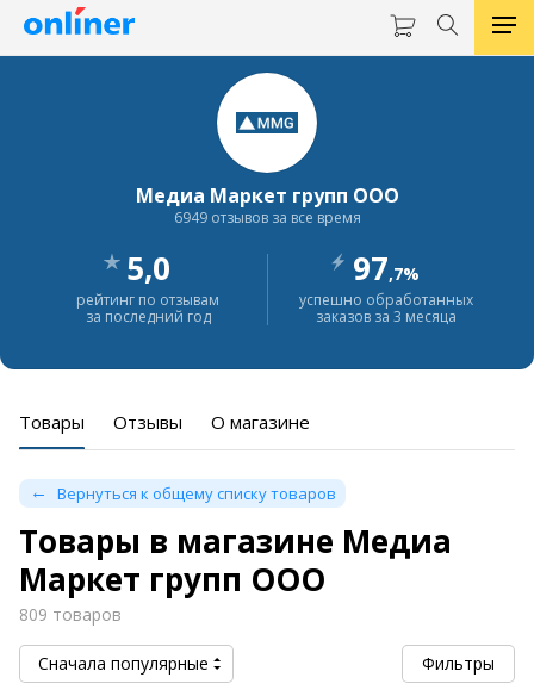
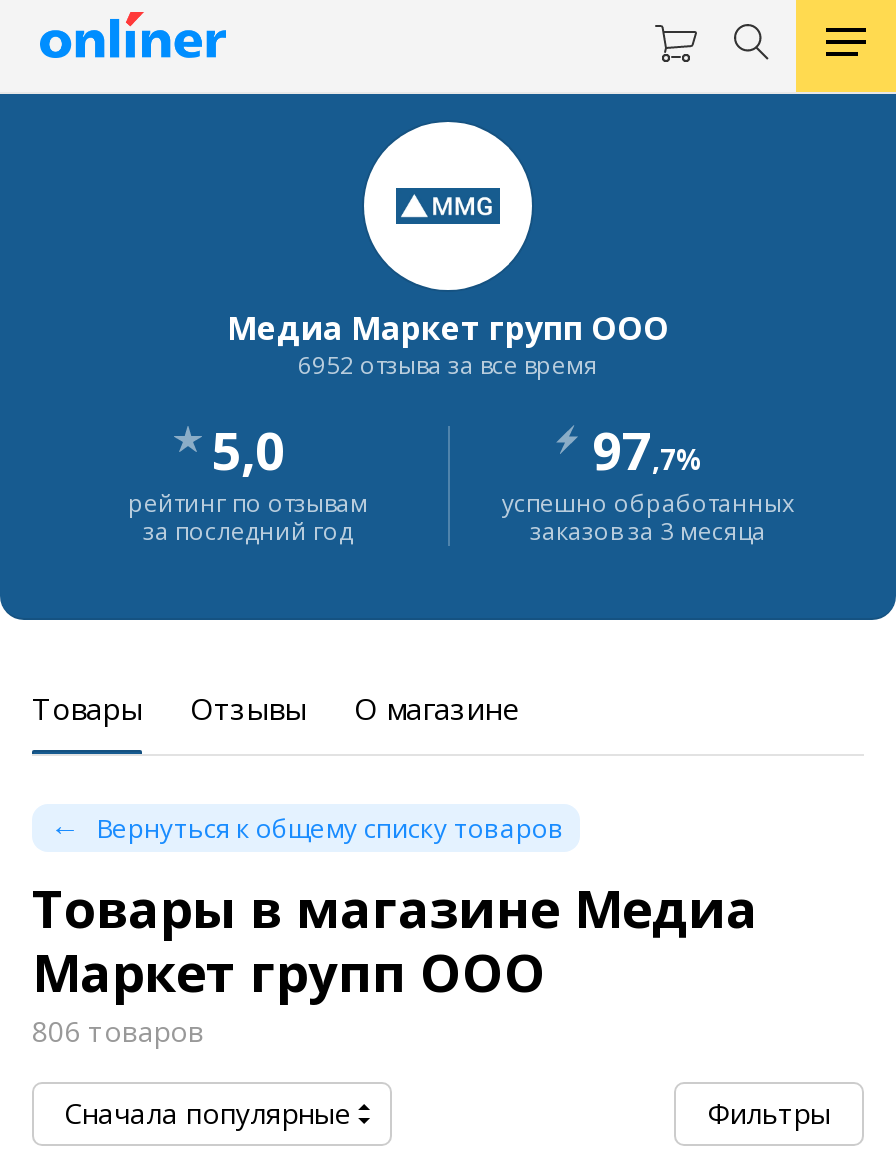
- 6949 отзывов за все время
+ 6952 отзыва за все время

- 809 товаров
+ 806 товаров
